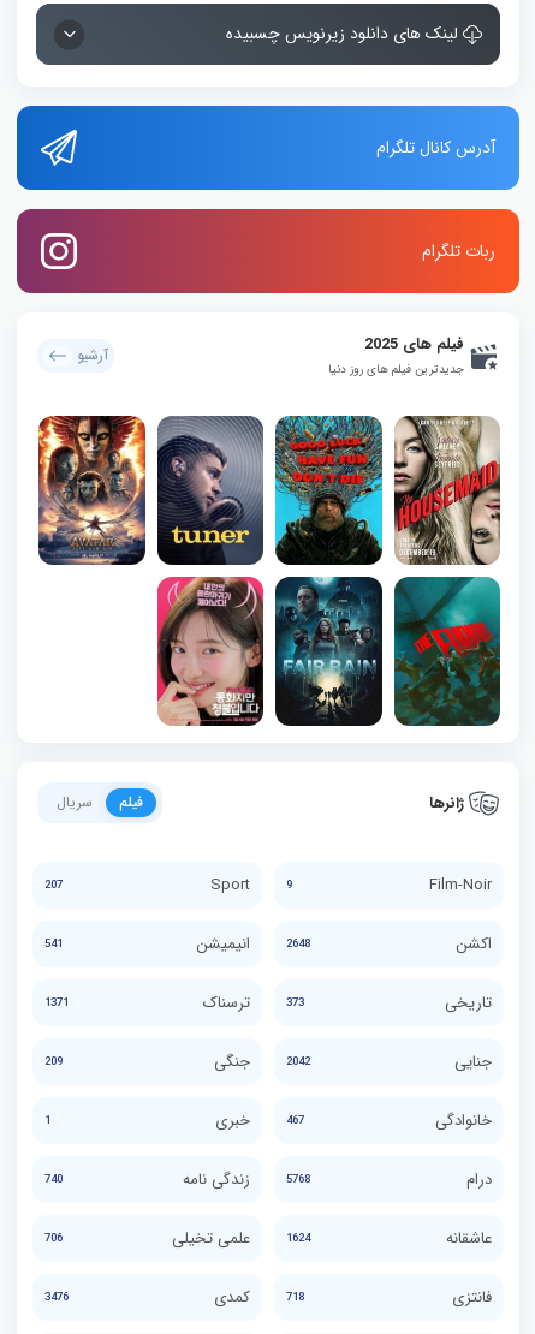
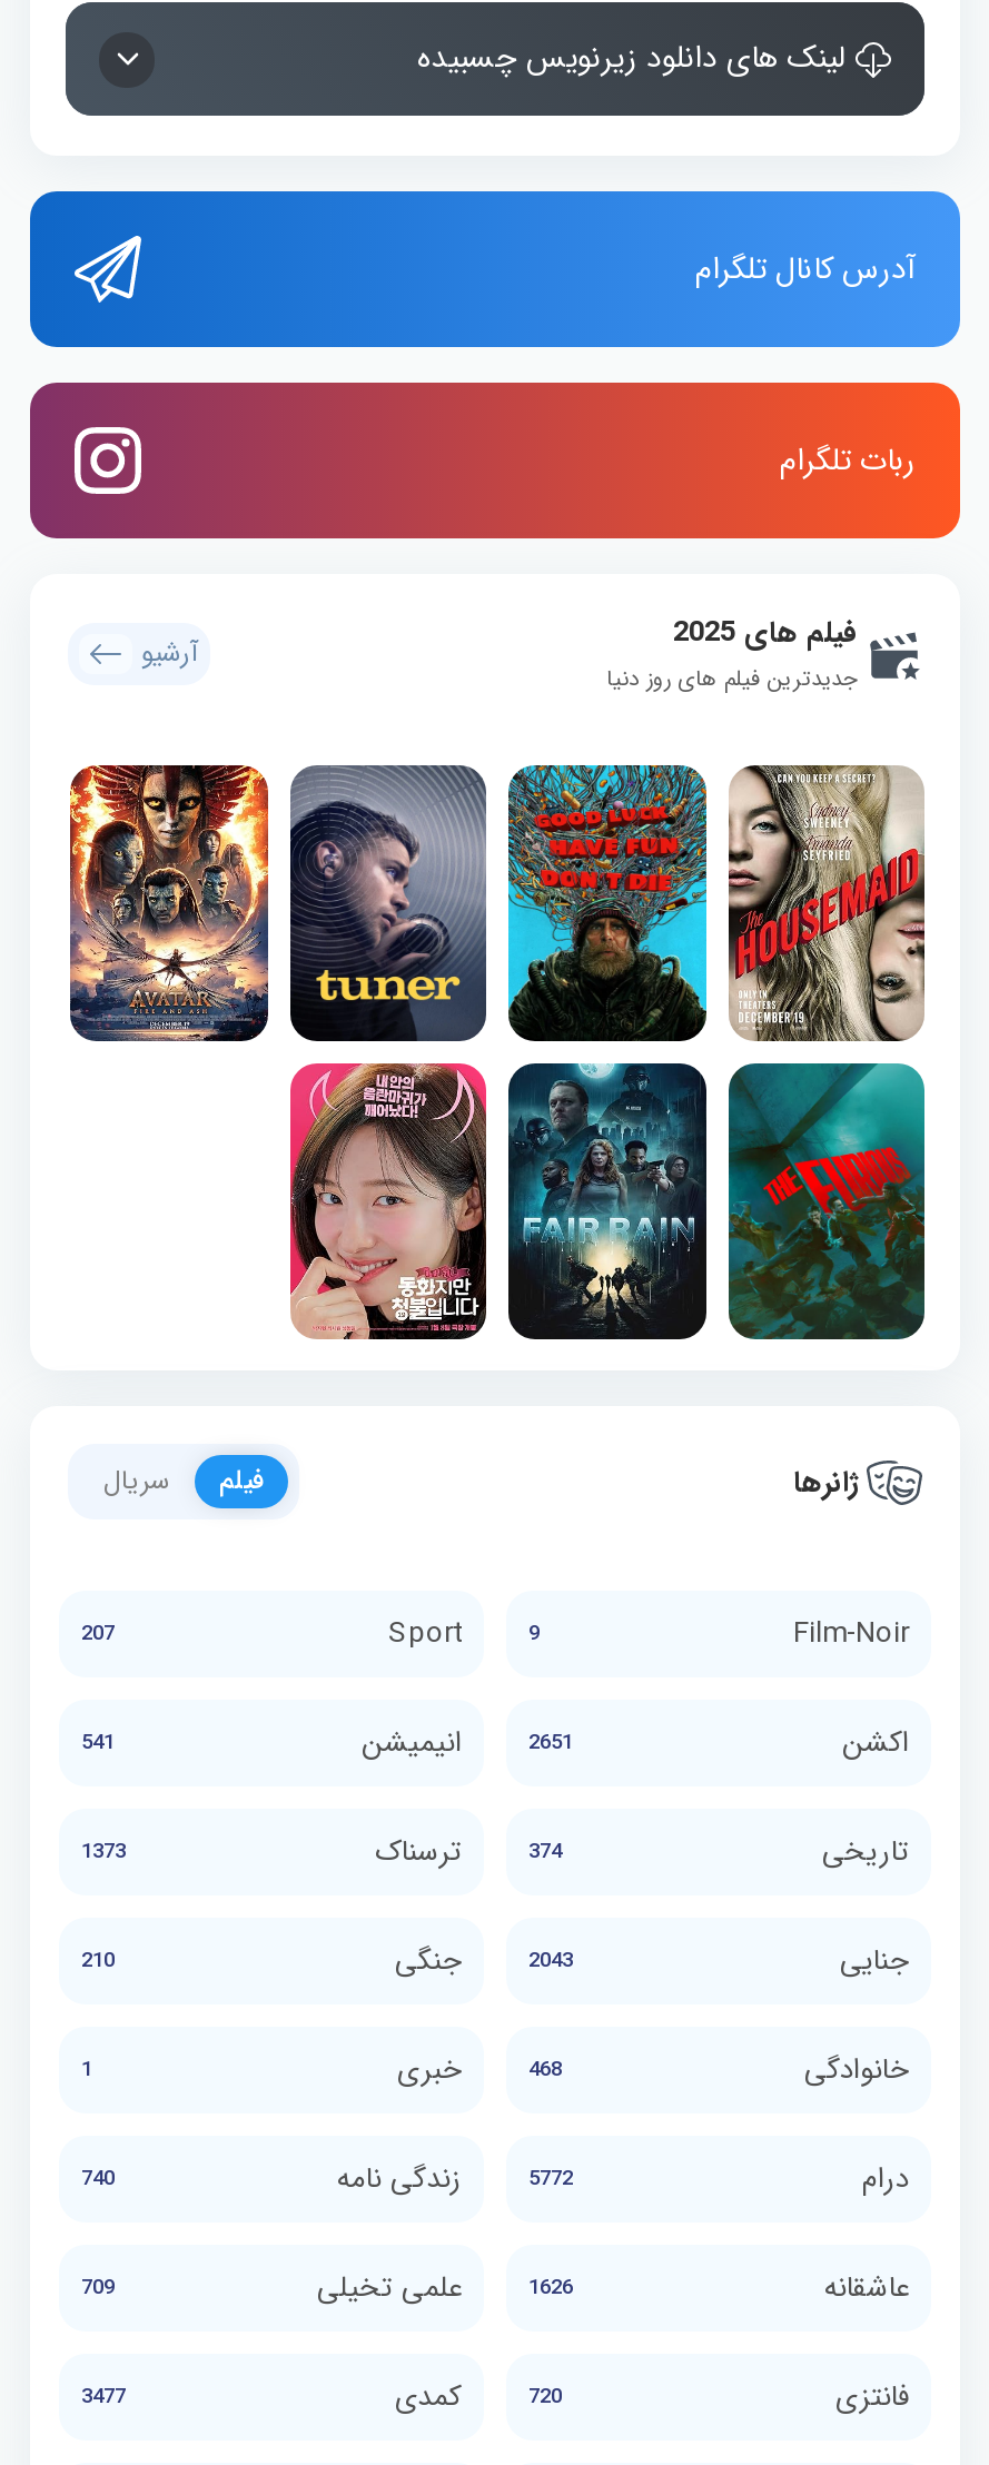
- 2648
+ 2651

- 1371
+ 1373

- 373 ترسناک
+ 374 ترسناک

- 209
+ 210

- 2042 جنگی
+ 2043 جنگی

- 467 خبری
+ 468 خبری

- 5768 زندگی نامه
+ 5772 زندگی نامه

- 706
+ 709

- 1624
+ 1626

- 3476
+ 3477

- 718 کمدی
+ 720 کمدی
